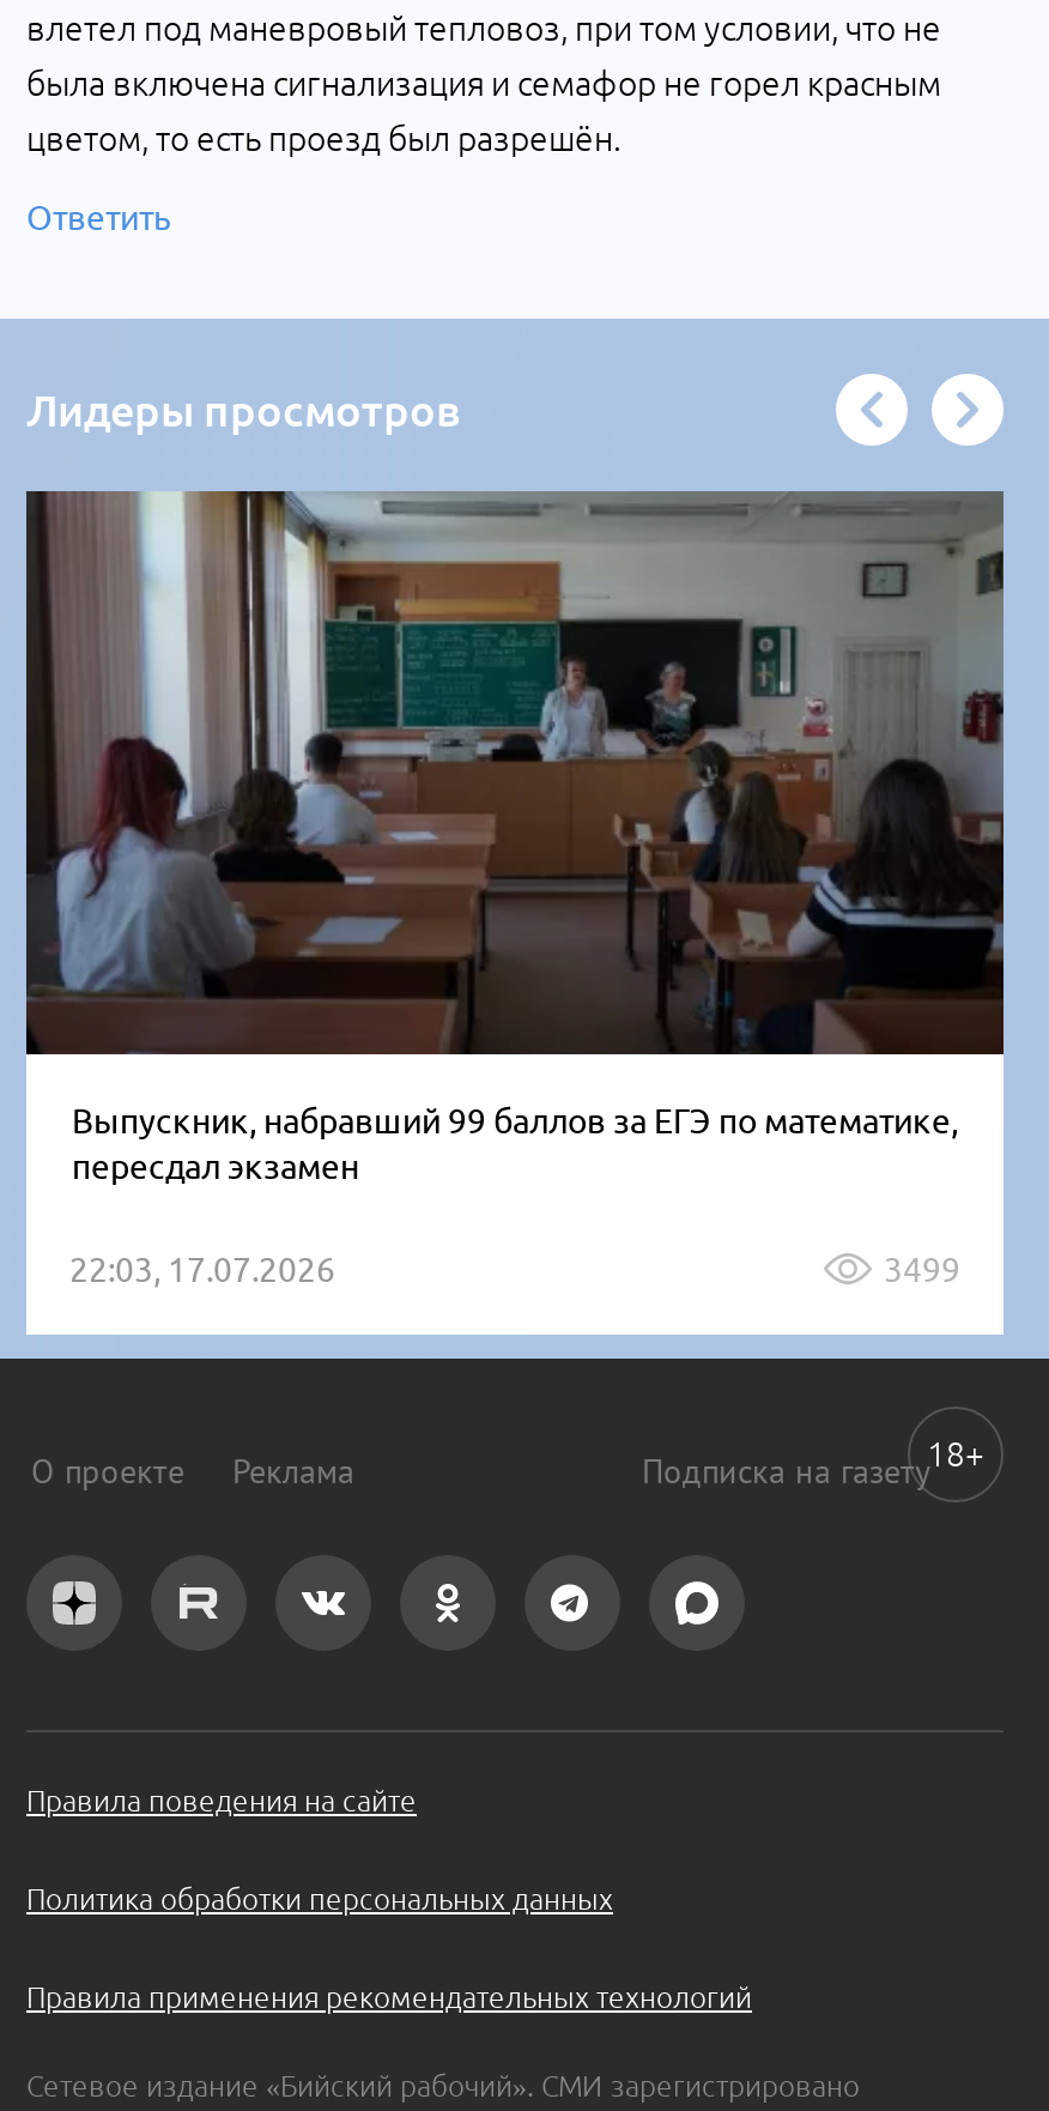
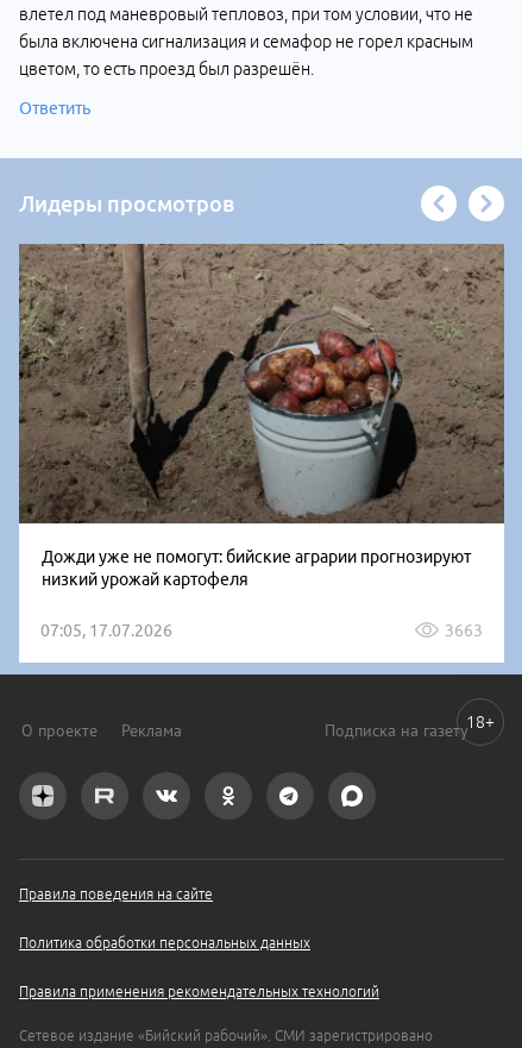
- [image]
- Выпускник, набравший 99 баллов за ЕГЭ по математике,
- пересдал экзамен
+ [image]
+ Дожди уже не помогут: бийские аграрии прогнозируют
+ низкий урожай картофеля

- 22:03, 17.07.2026
- 3499
+ 07:05, 17.07.2026
+ 3663
